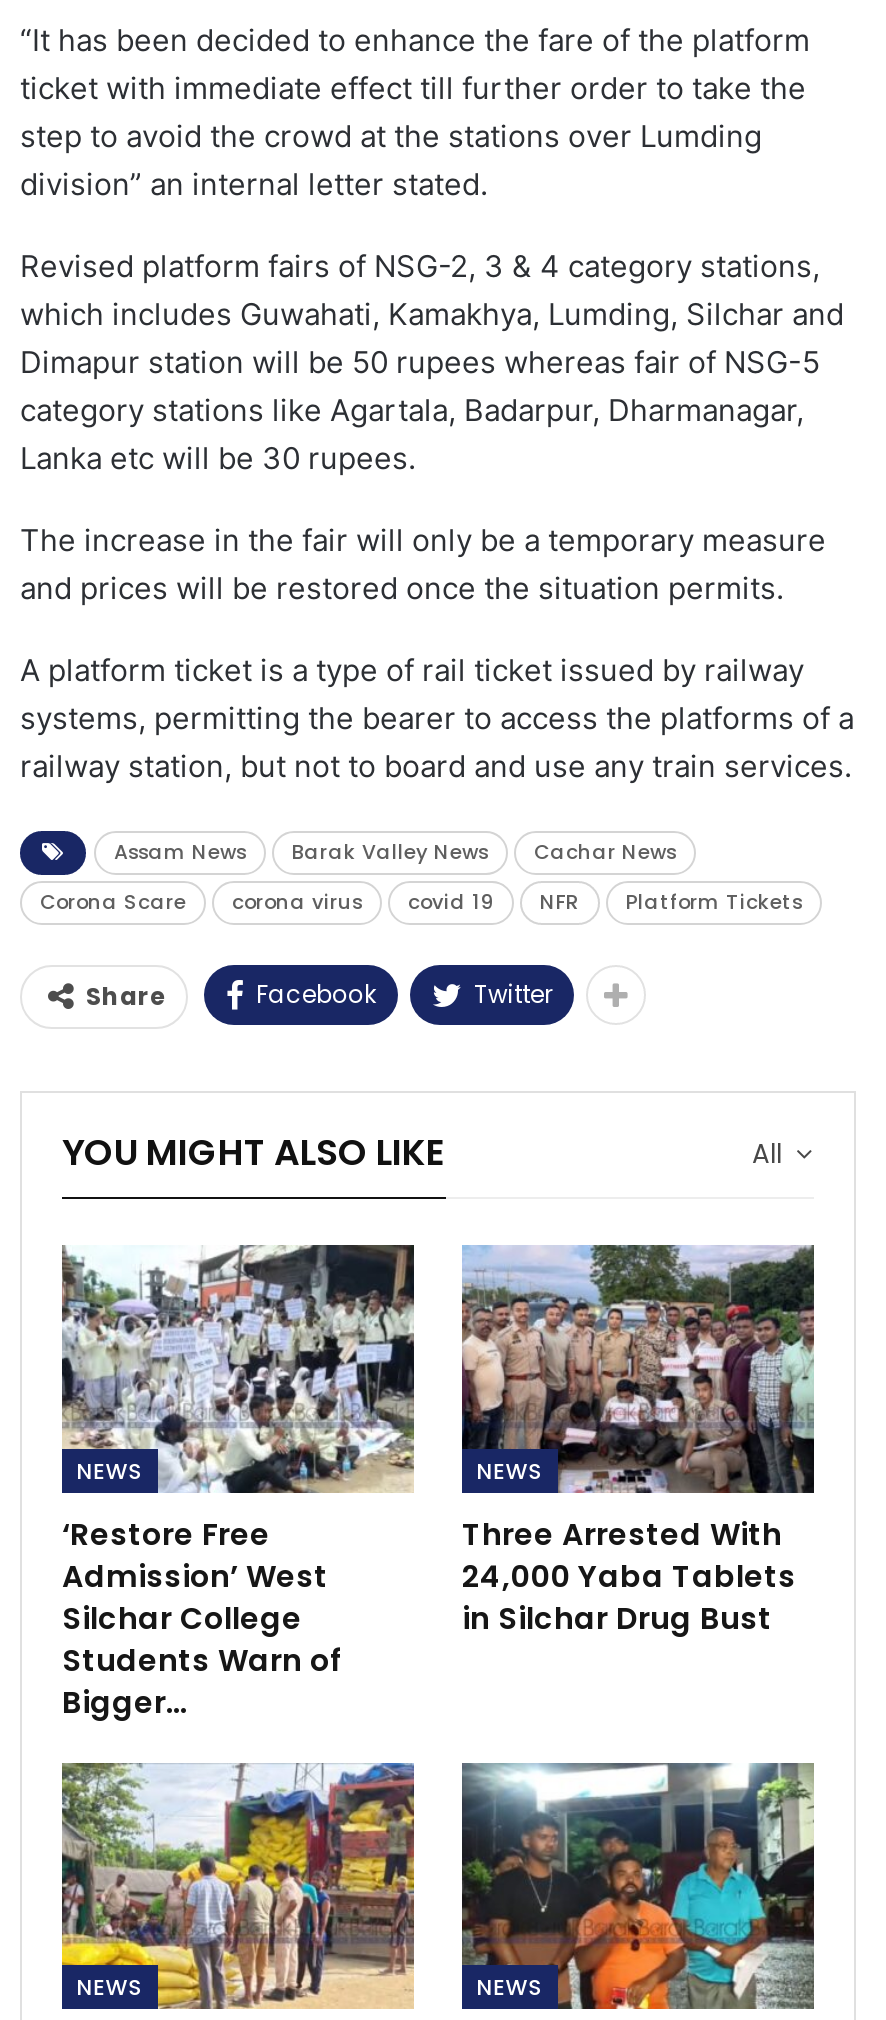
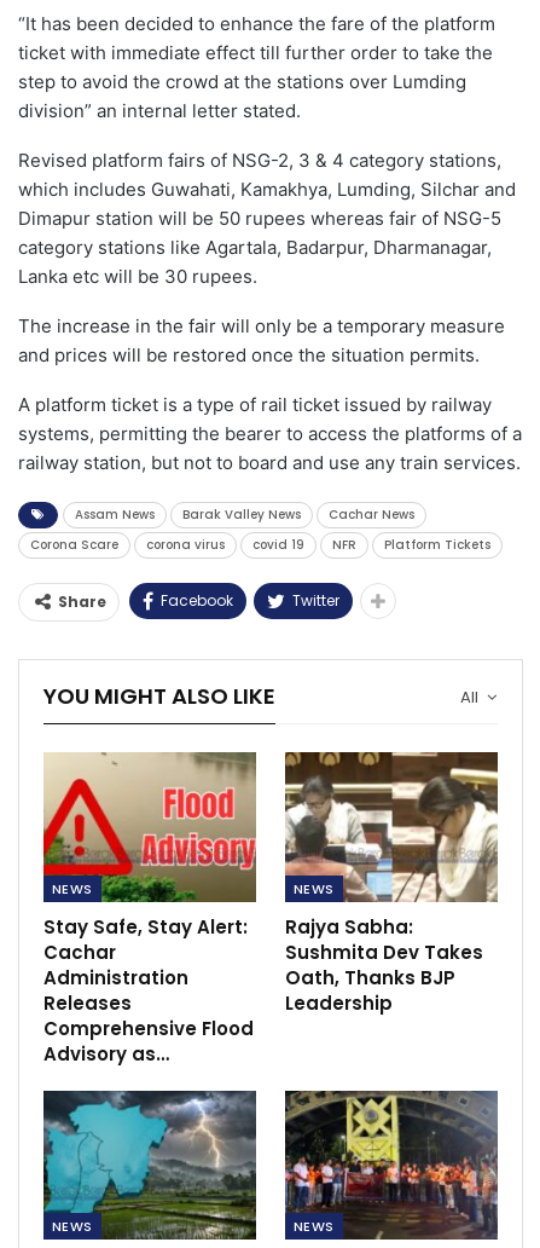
- [image]
- ‘Restore Free
- Admission’ West
- Silchar College
- Students Warn of
- Bigger…
+ [image]
+ Stay Safe, Stay Alert:
+ Cachar
+ Administration
+ Releases
+ Comprehensive Flood
+ Advisory as…

- [image]
- Three Arrested With
- 24,000 Yaba Tablets
- in Silchar Drug Bust
+ [image]
+ Rajya Sabha:
+ Sushmita Dev Takes
+ Oath, Thanks BJP
+ Leadership

- [image]
+ [image]

- [image]
+ [image]
